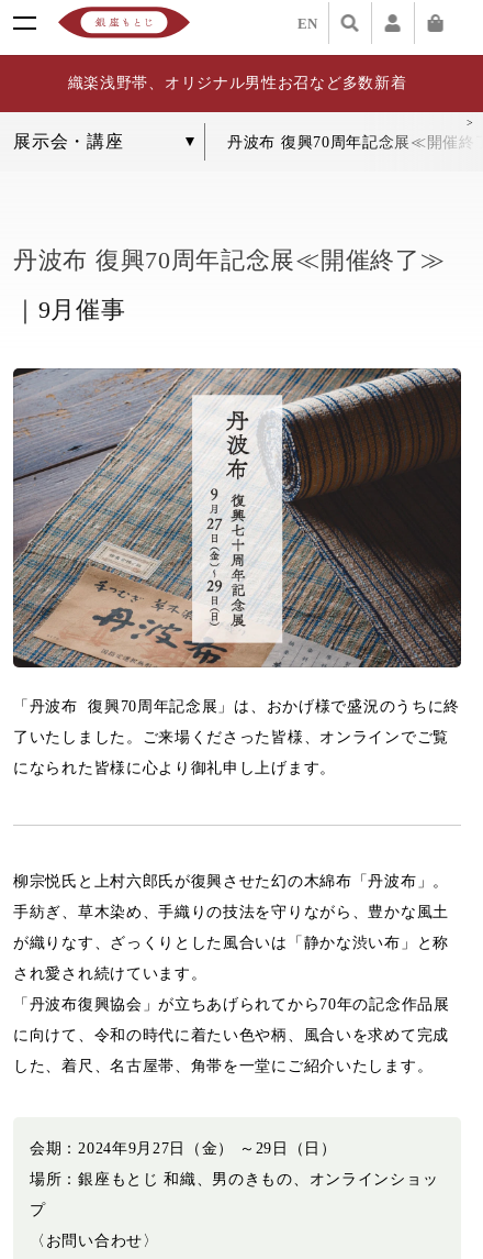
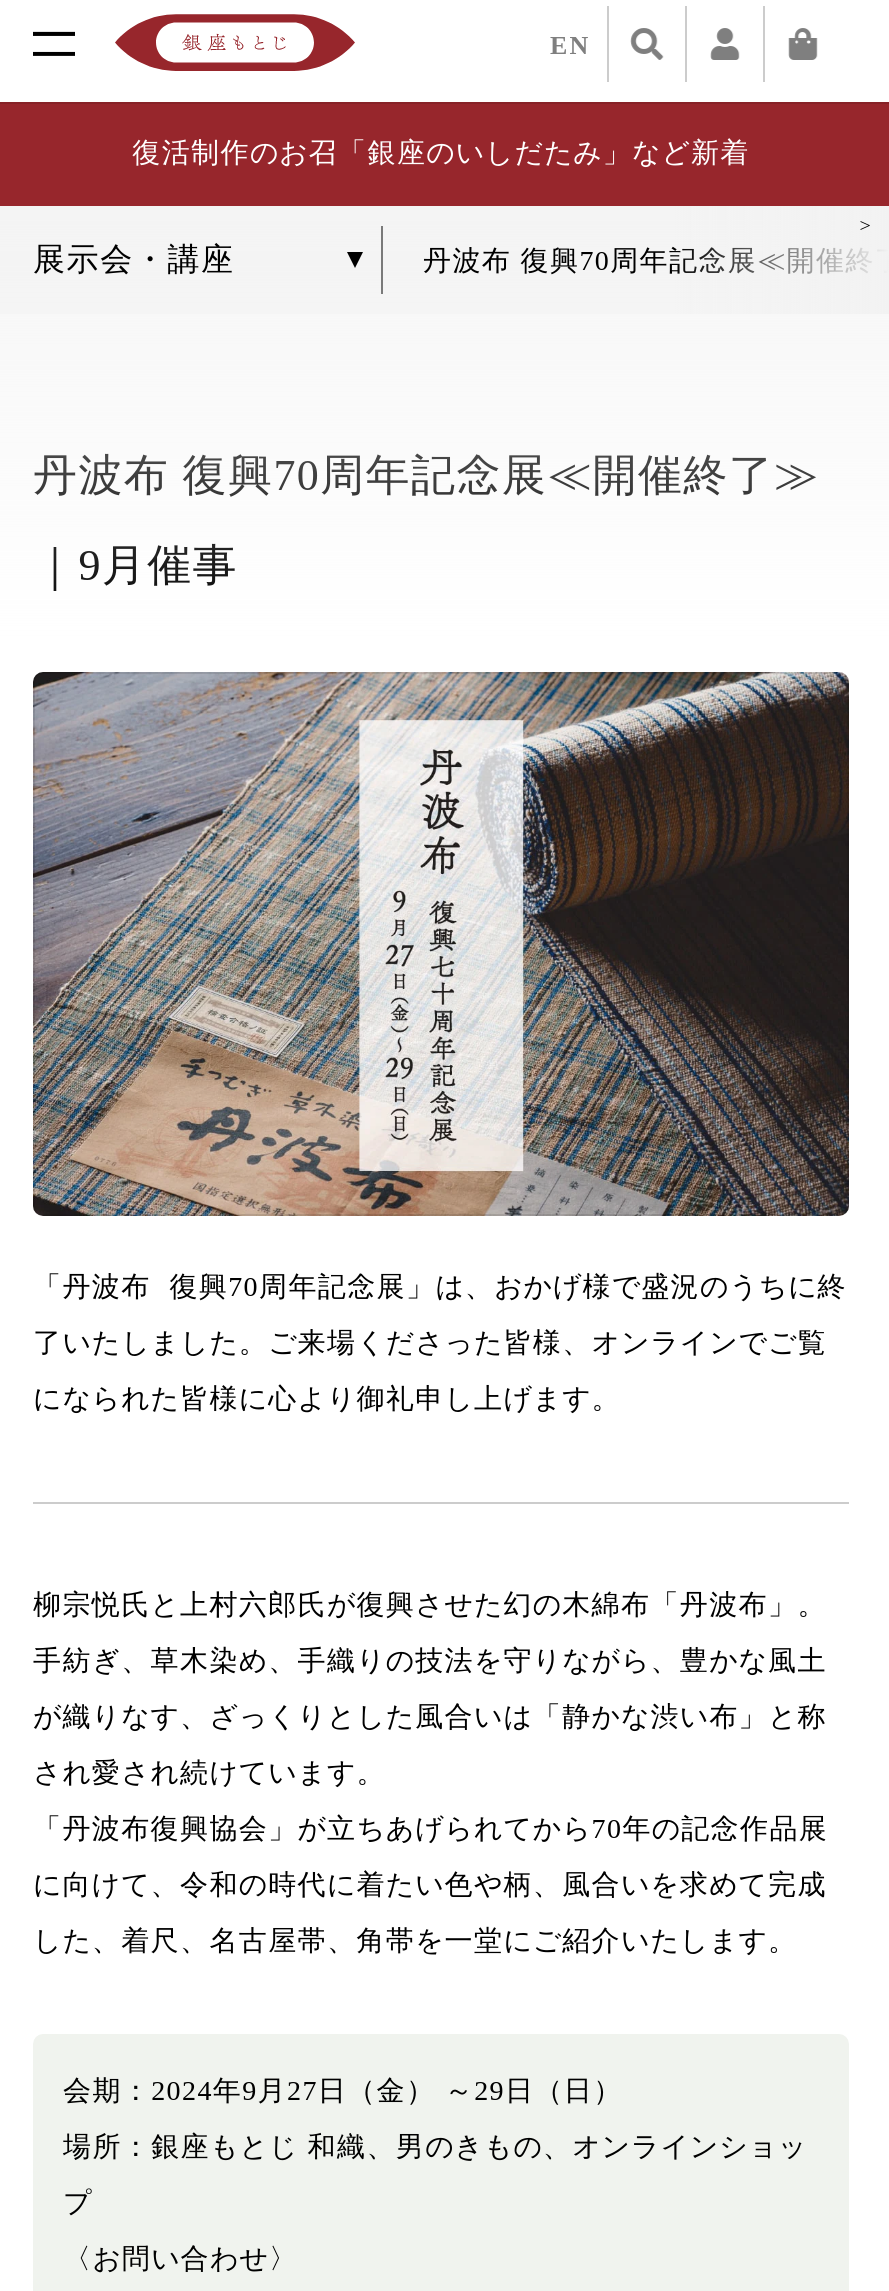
- 織楽浅野帯、オリジナル男性お召など多数新着
+ 復活制作のお召「銀座のいしだたみ」など新着
